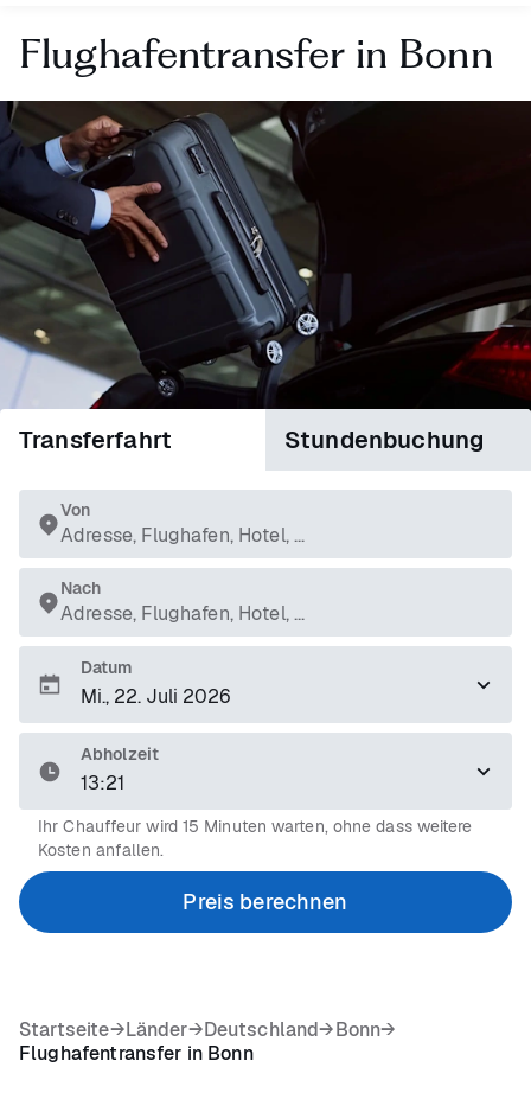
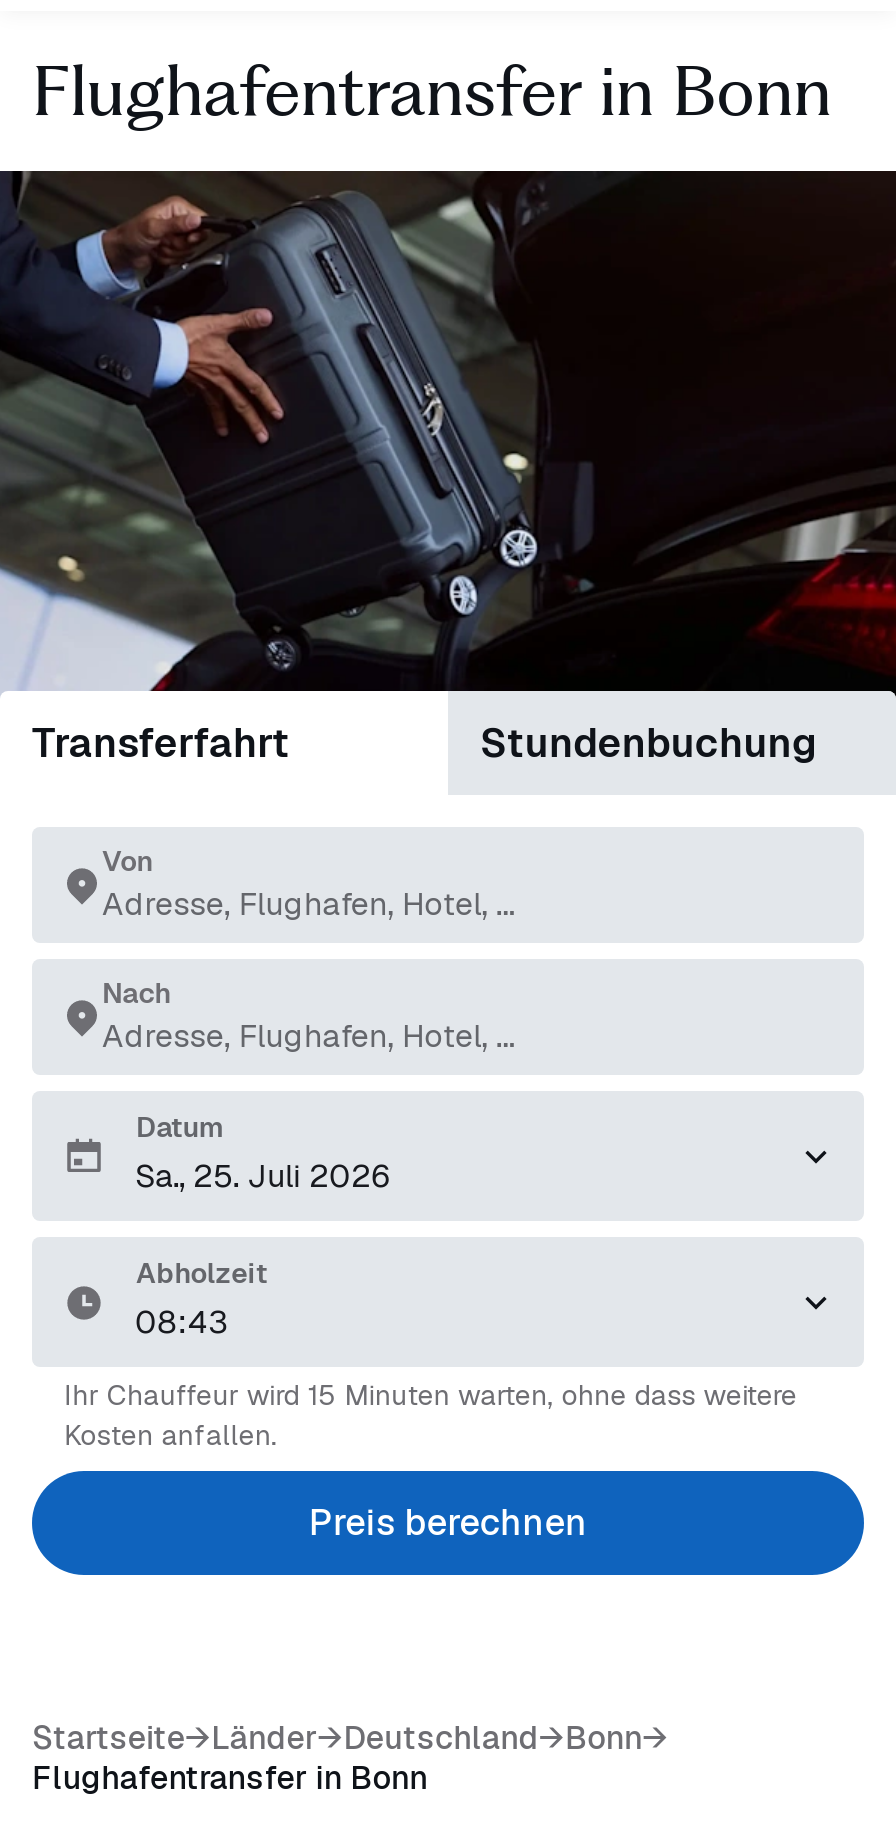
- 13:21
+ 08:43
